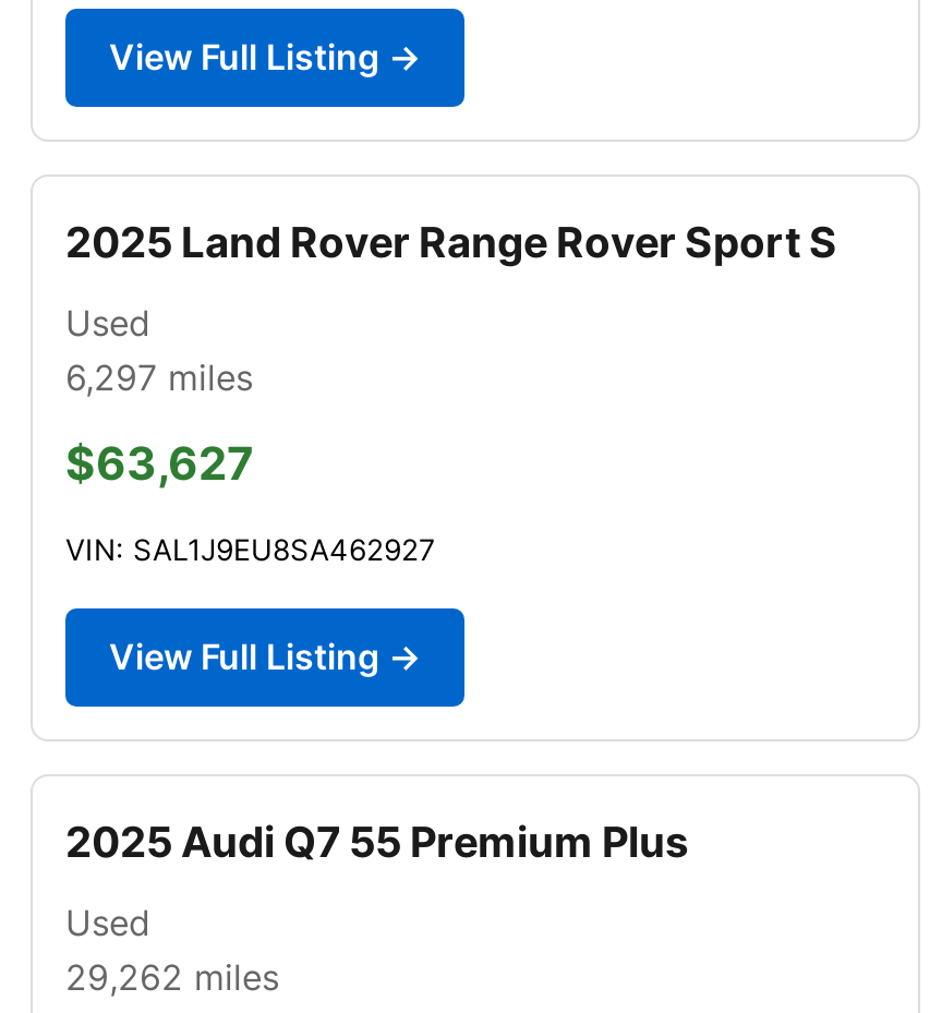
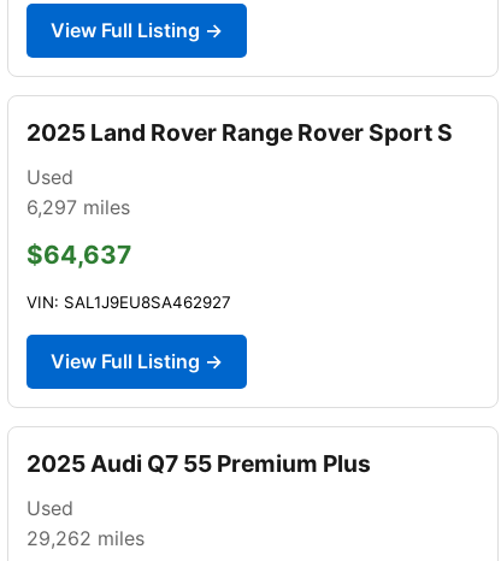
- $63,627
+ $64,637
